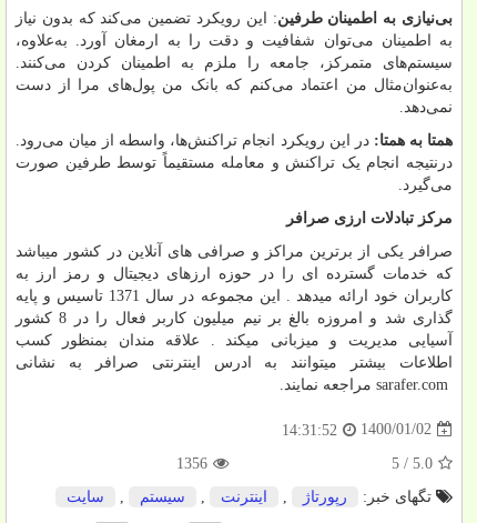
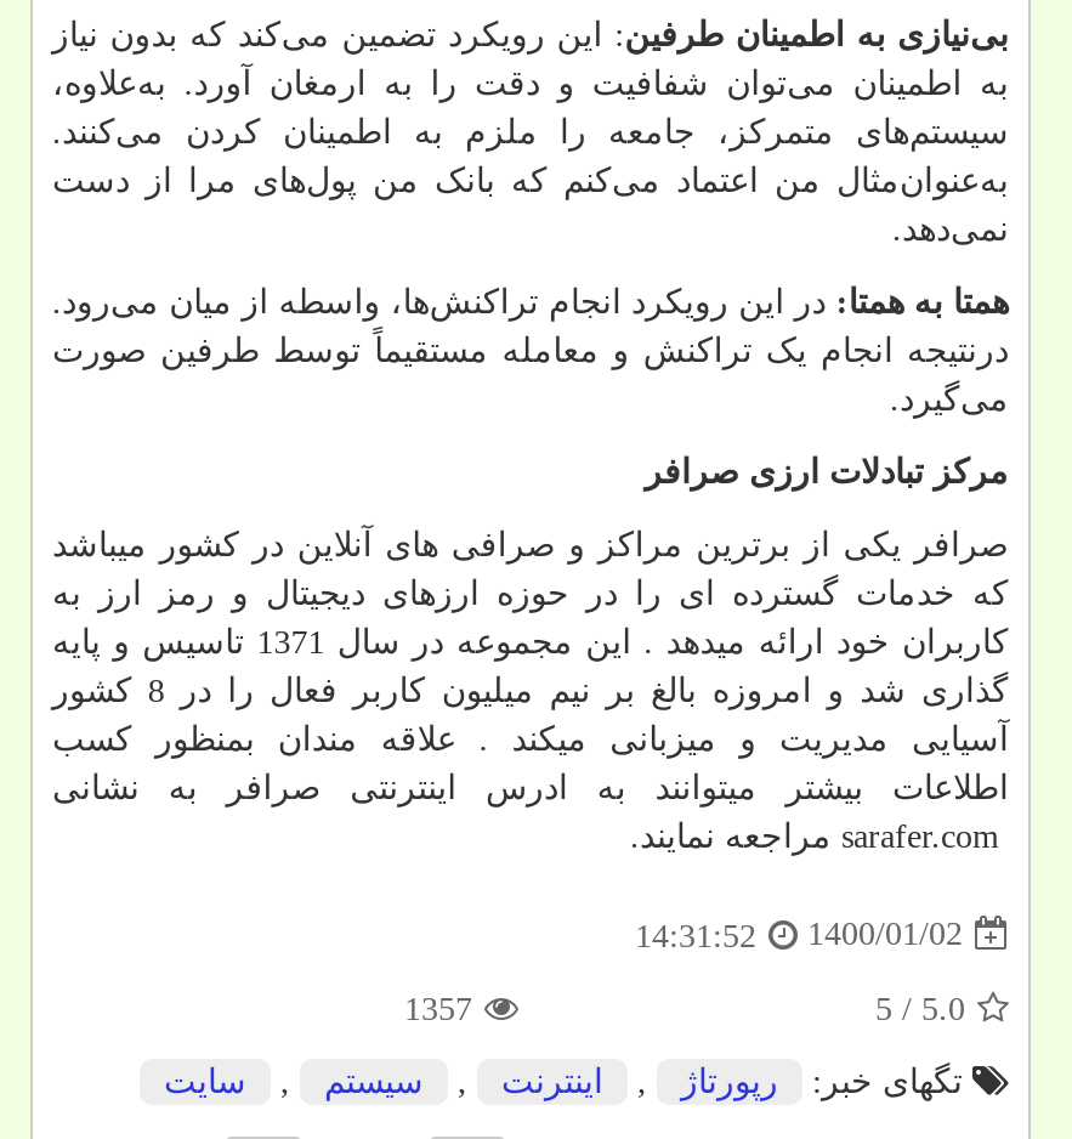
- 1356
+ 1357
